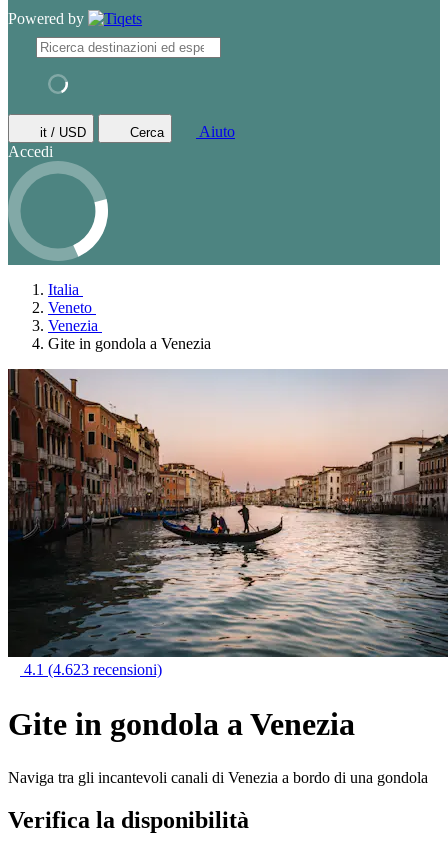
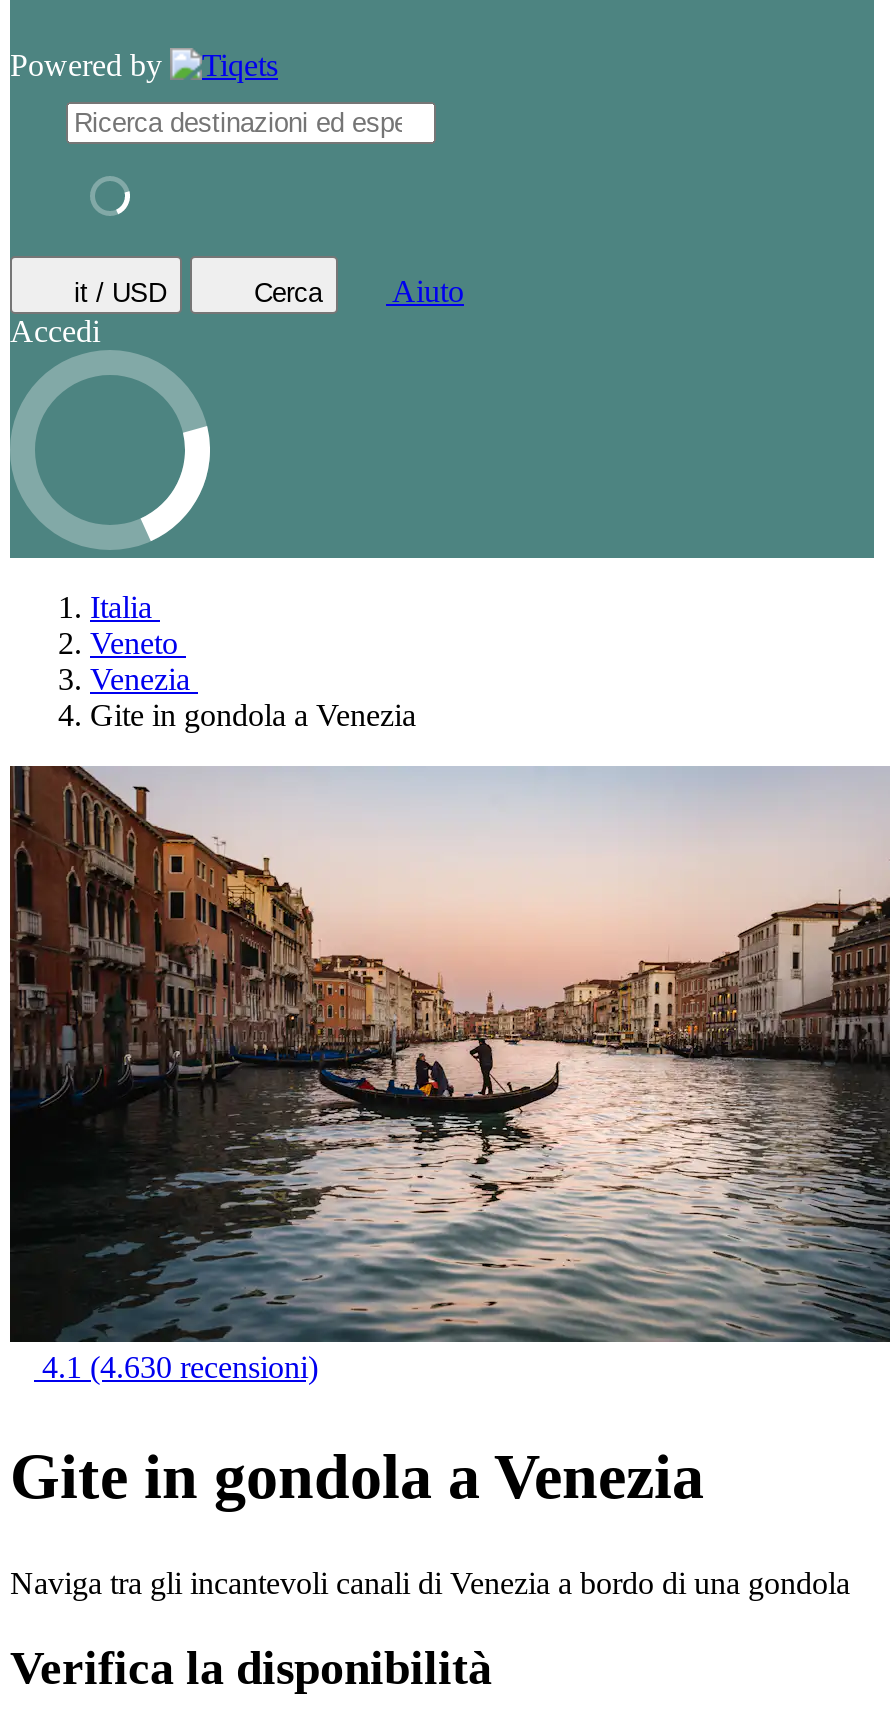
- 4.1 (4.623 recensioni)
+ 4.1 (4.630 recensioni)
